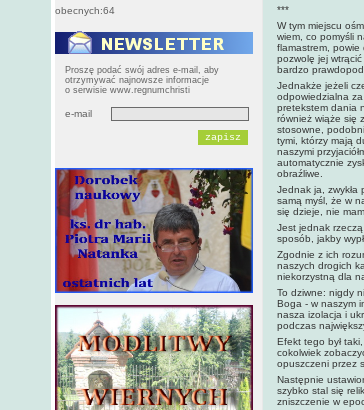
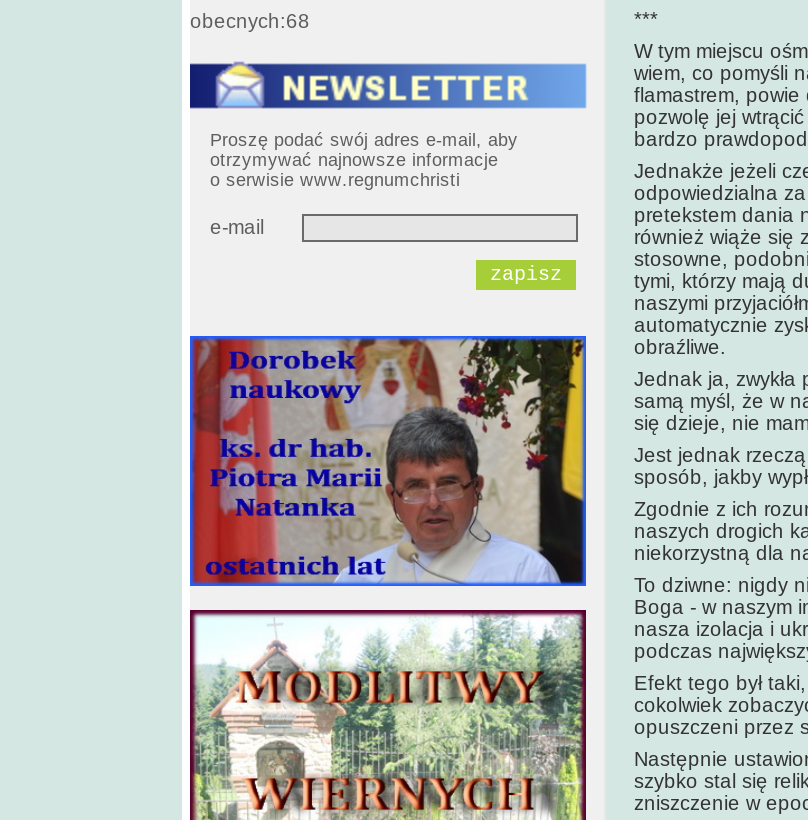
- obecnych:64
+ obecnych:68
